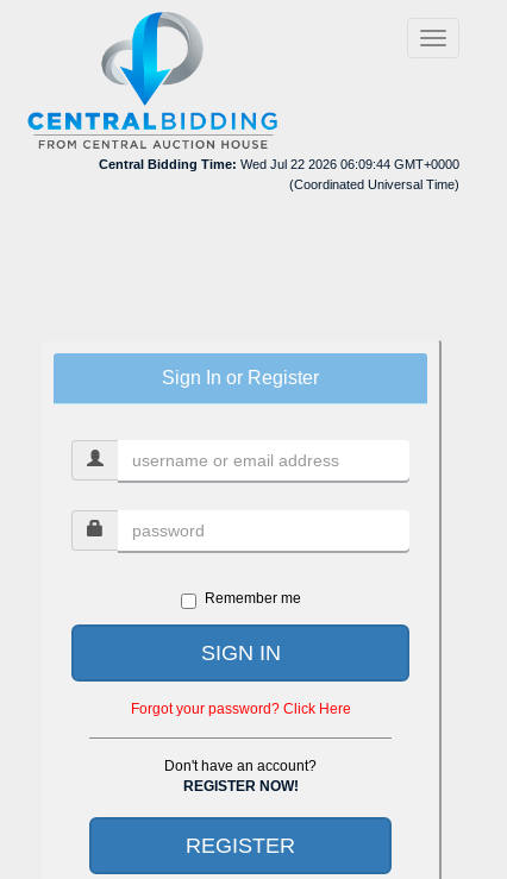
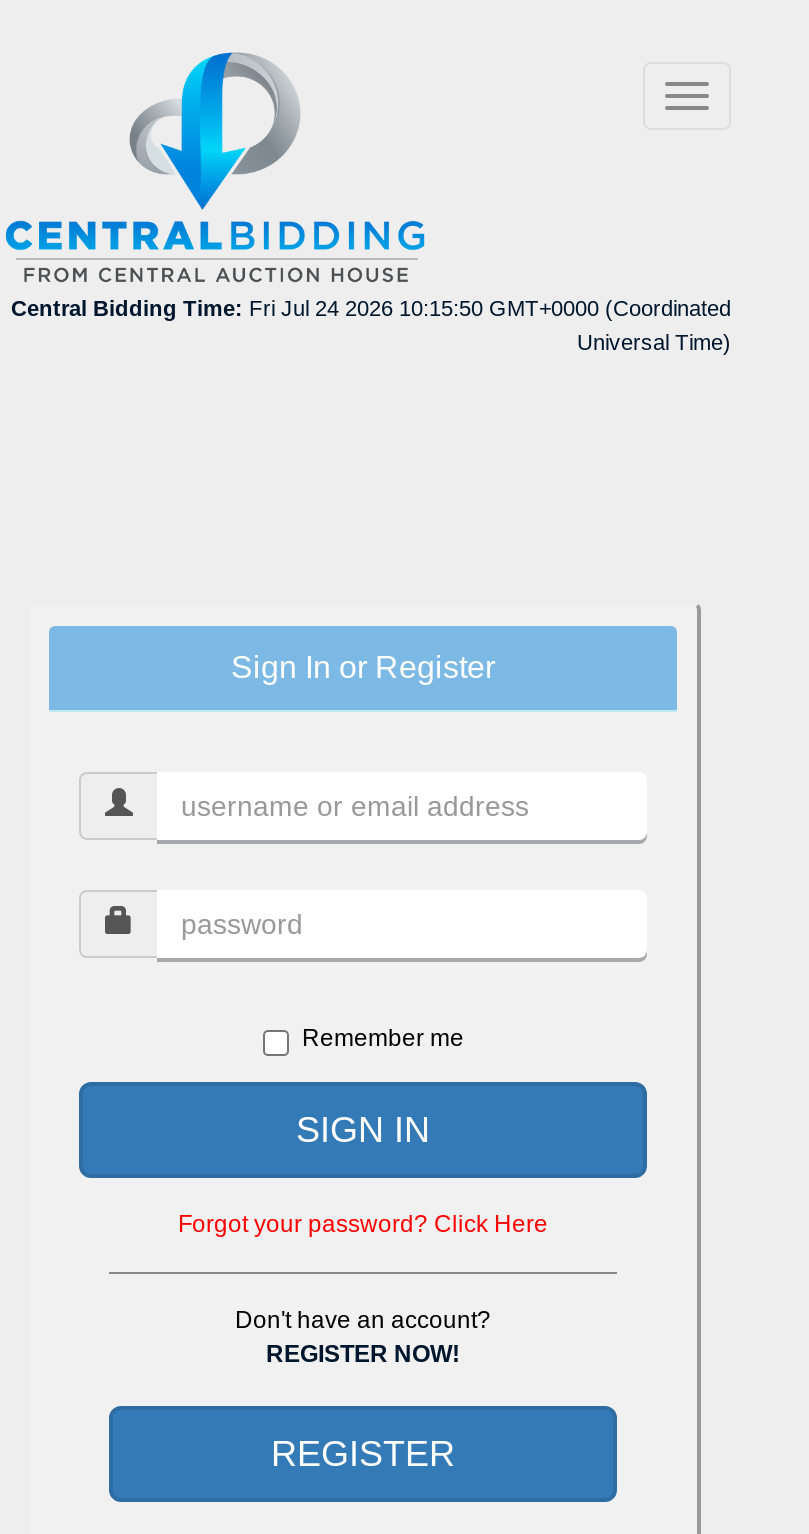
- Central Bidding Time: Wed Jul 22 2026 06:09:44 GMT+0000
- (Coordinated Universal Time)
+ Central Bidding Time: Fri Jul 24 2026 10:15:50 GMT+0000 (Coordinated
+ Universal Time)
